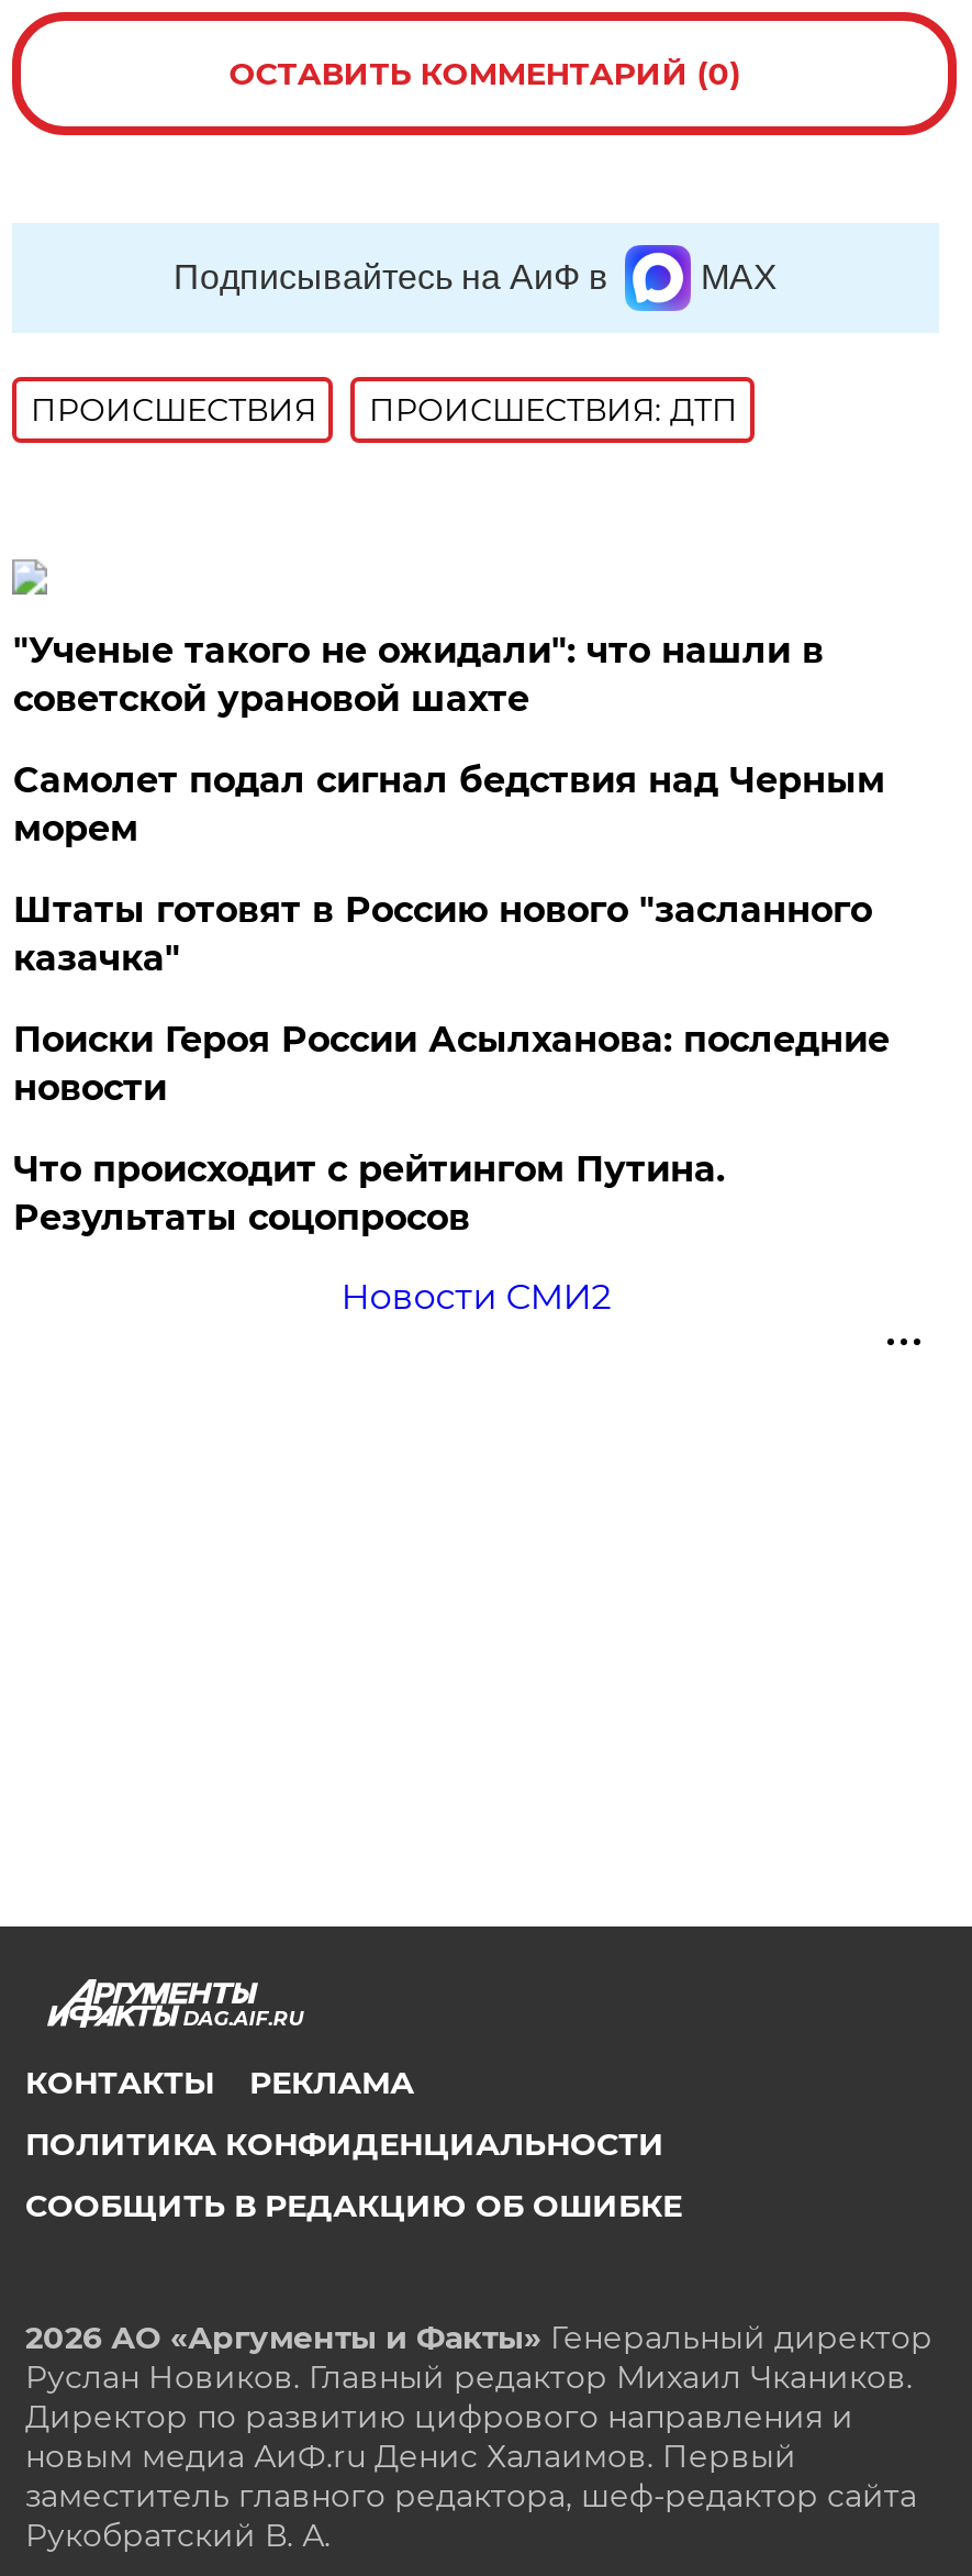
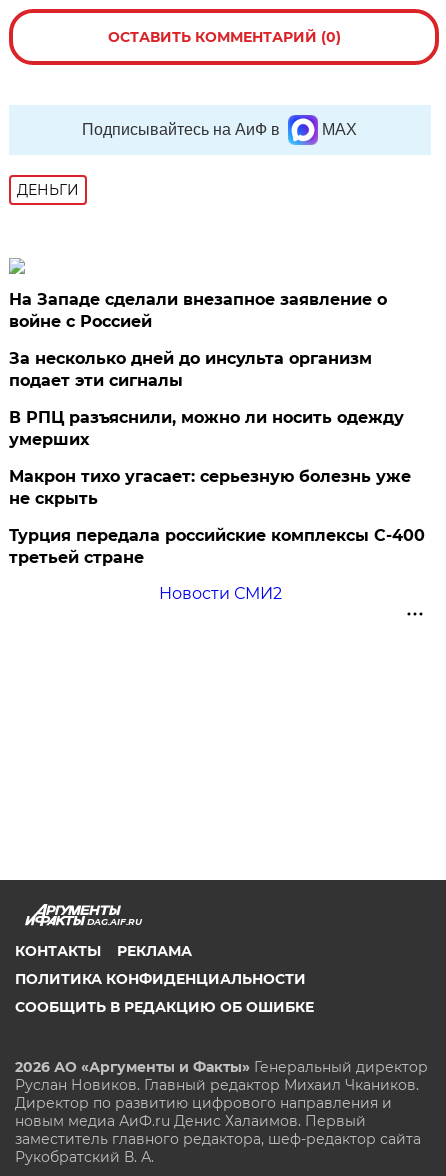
- ПРОИСШЕСТВИЯ
- ПРОИСШЕСТВИЯ: ДТП
+ ДЕНЬГИ

- "Ученые такого не ожидали": что нашли в
- советской урановой шахте
+ На Западе сделали внезапное заявление о
+ войне с Россией

- Самолет подал сигнал бедствия над Черным
- морем
+ За несколько дней до инсульта организм
+ подает эти сигналы

- Штаты готовят в Россию нового "засланного
- казачка"
+ В РПЦ разъяснили, можно ли носить одежду
+ умерших

- Поиски Героя России Асылханова: последние
- новости
+ Макрон тихо угасает: серьезную болезнь уже
+ не скрыть

- Что происходит с рейтингом Путина.
- Результаты соцопросов
+ Турция передала российские комплексы С-400
+ третьей стране
